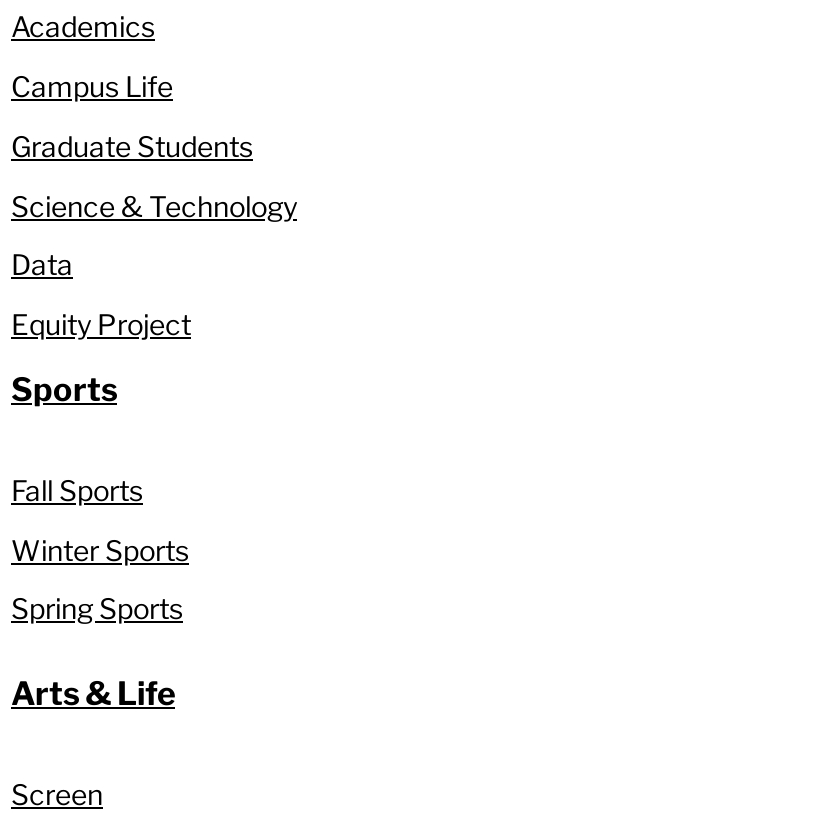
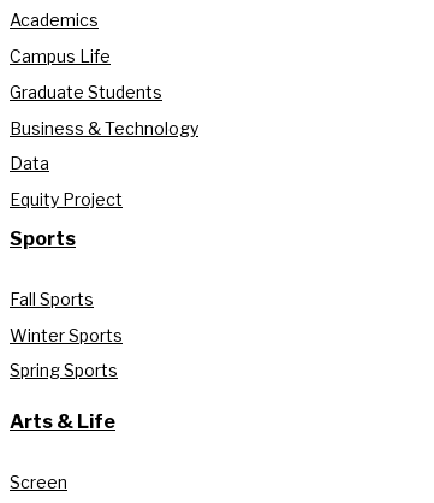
- Science & Technology
+ Business & Technology
